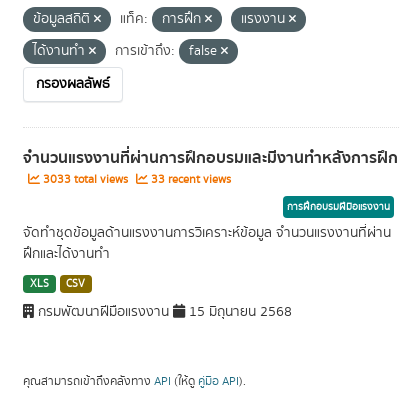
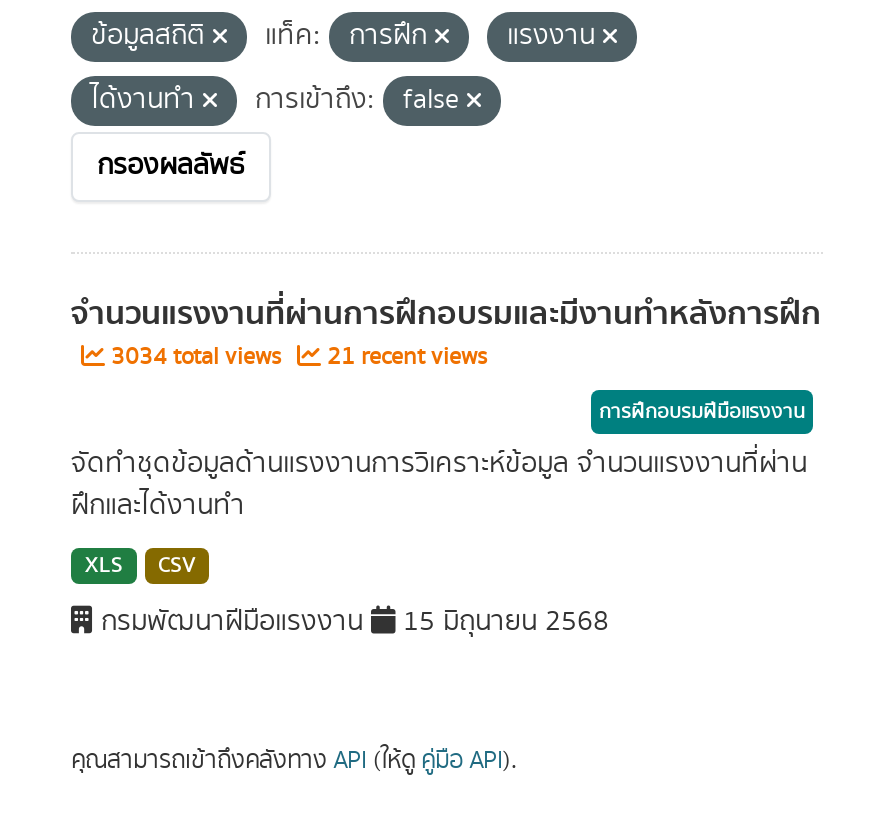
- 3033 total views
+ 3034 total views

- 33 recent views
+ 21 recent views
